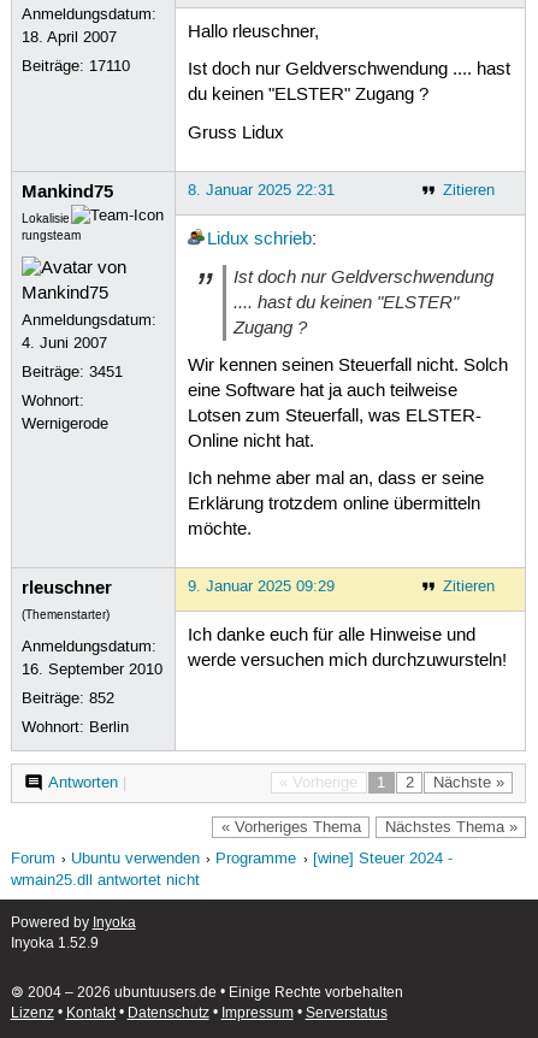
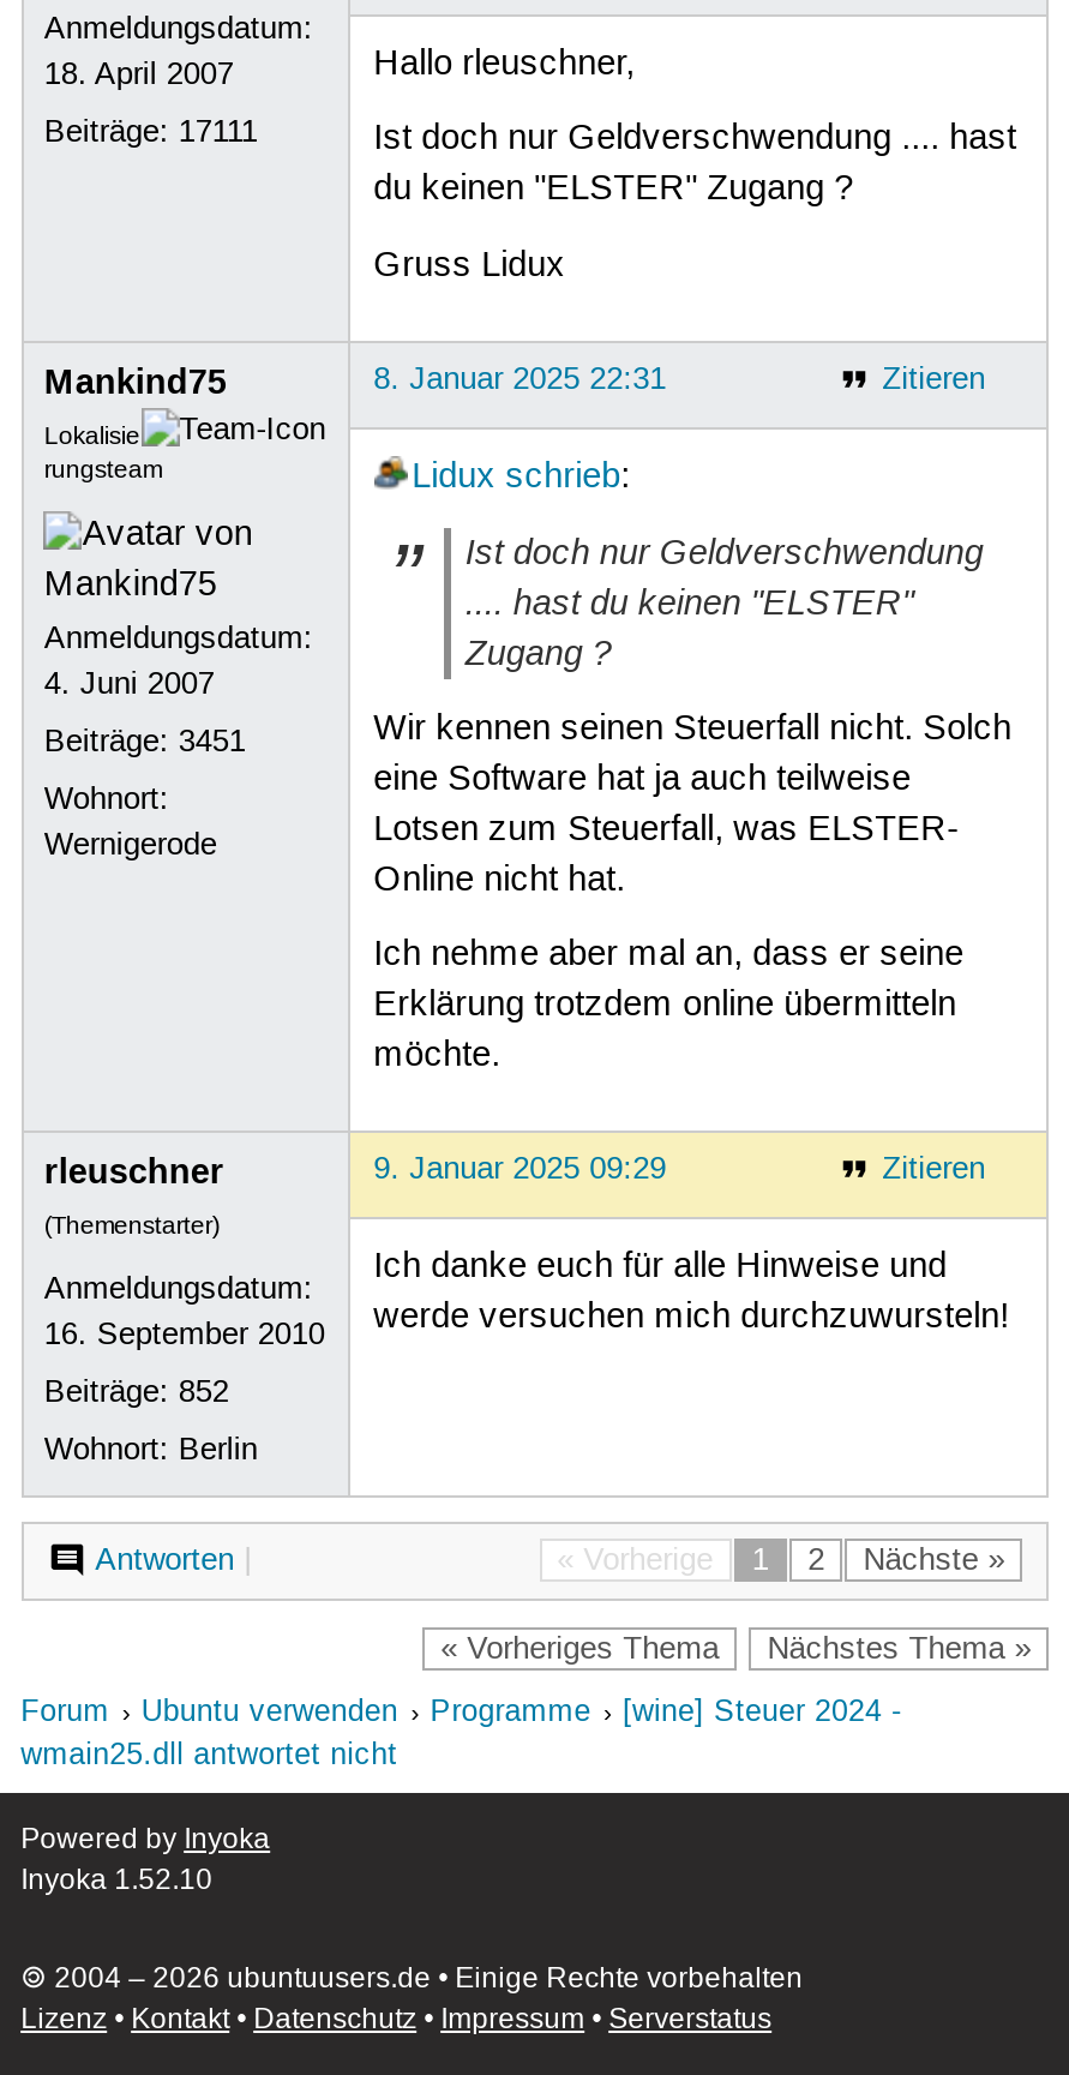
- Beiträge: 17110
+ Beiträge: 17111

- Inyoka 1.52.9
+ Inyoka 1.52.10
